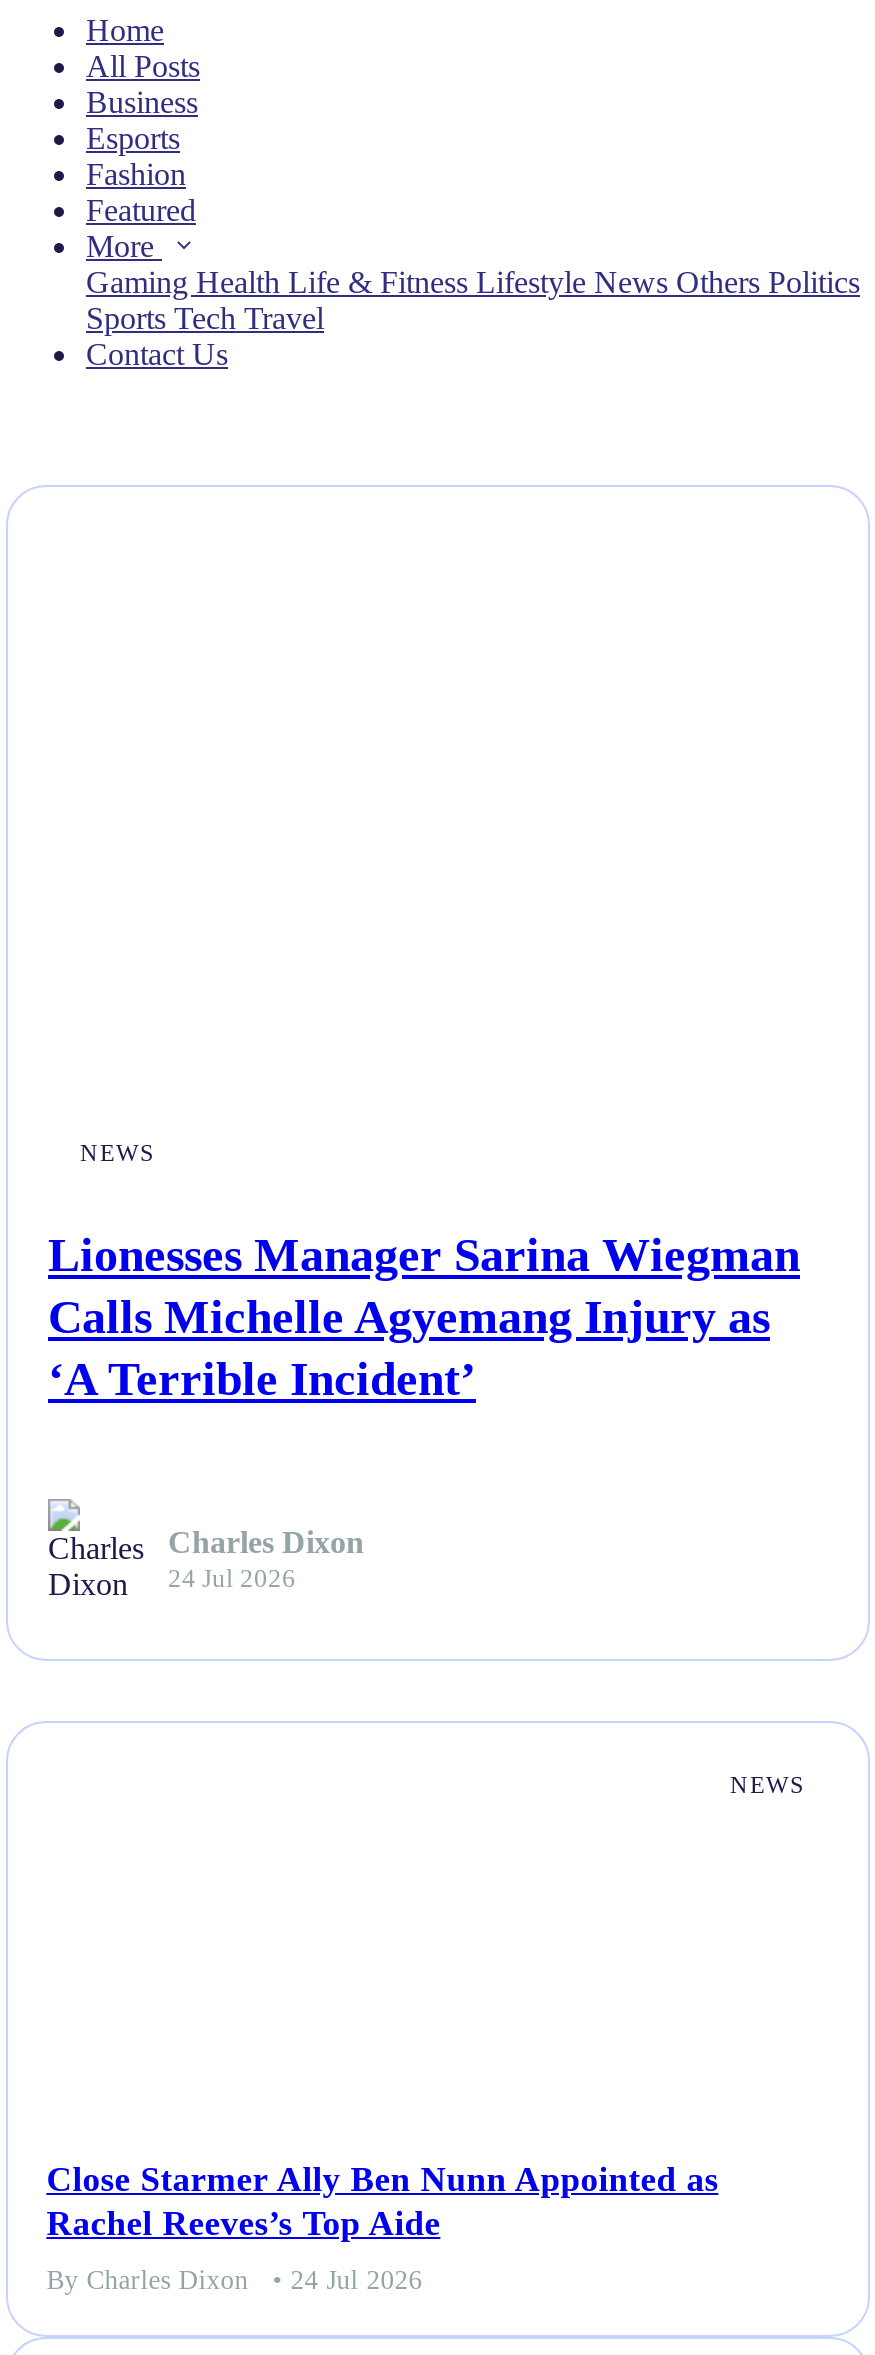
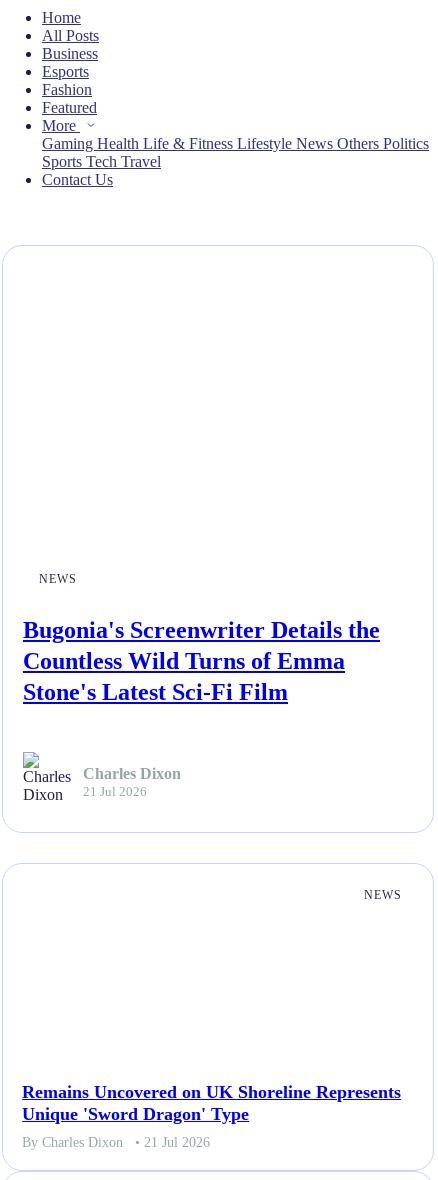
- Lionesses Manager Sarina Wiegman
- Calls Michelle Agyemang Injury as
- ‘A Terrible Incident’
+ Bugonia's Screenwriter Details the
+ Countless Wild Turns of Emma
+ Stone's Latest Sci-Fi Film

- 24 Jul 2026
+ 21 Jul 2026

- Close Starmer Ally Ben Nunn Appointed as
- Rachel Reeves’s Top Aide
+ Remains Uncovered on UK Shoreline Represents
+ Unique 'Sword Dragon' Type

- By Charles Dixon • 24 Jul 2026
+ By Charles Dixon • 21 Jul 2026
